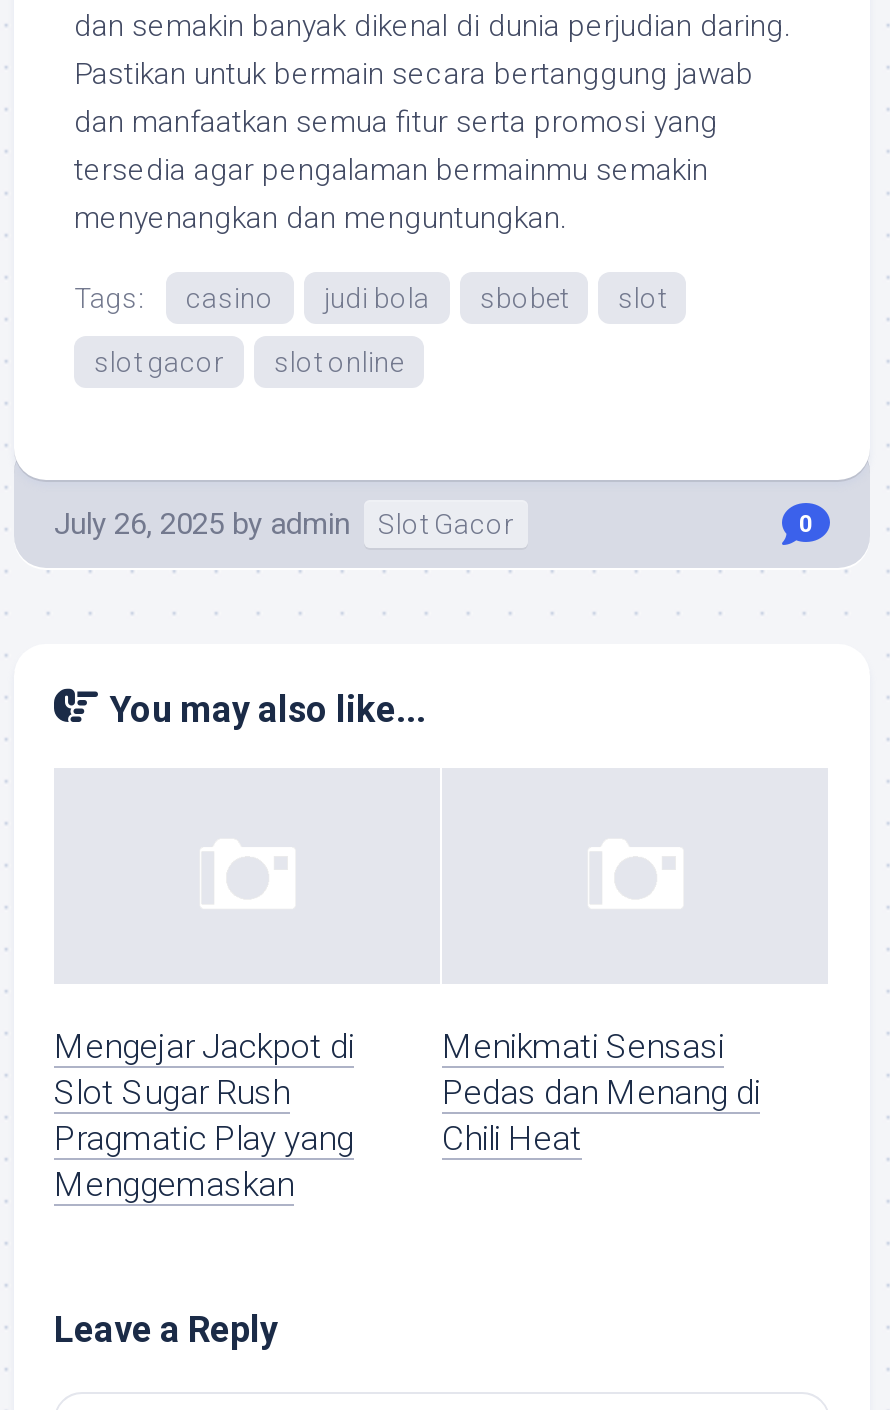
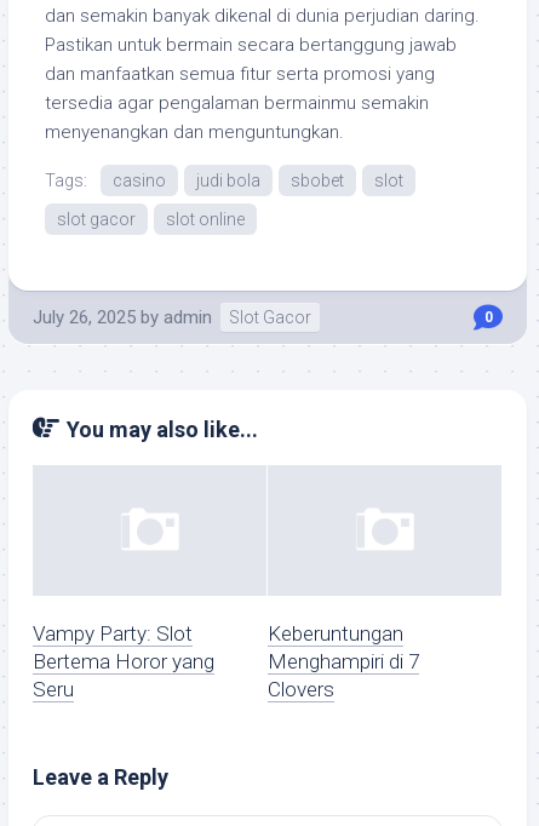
- Mengejar Jackpot di
- Slot Sugar Rush
- Pragmatic Play yang
- Menggemaskan
+ Vampy Party: Slot
+ Bertema Horor yang
+ Seru

- Menikmati Sensasi
- Pedas dan Menang di
- Chili Heat
+ Keberuntungan
+ Menghampiri di 7
+ Clovers
